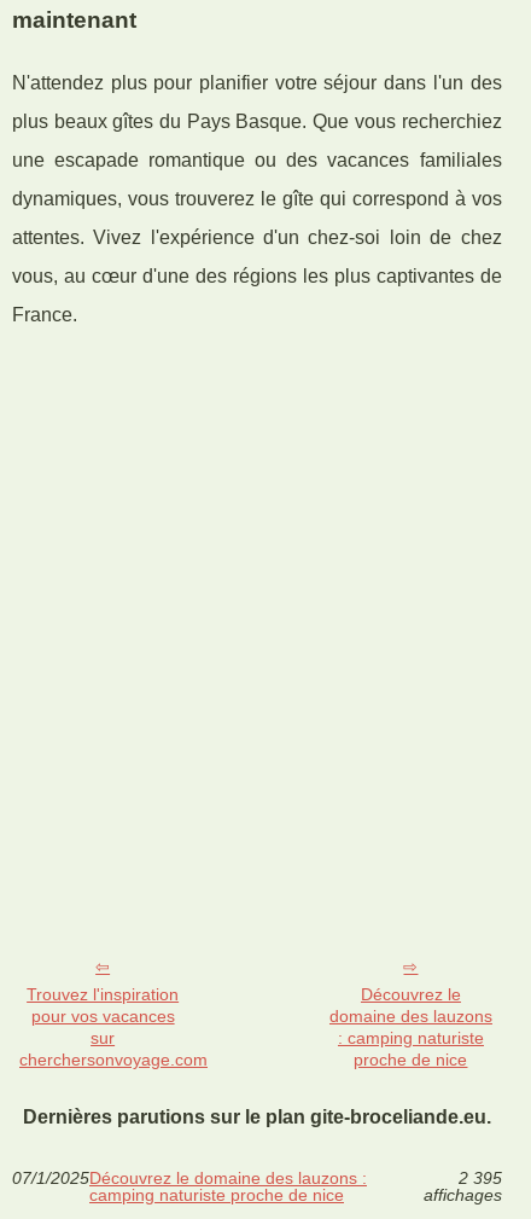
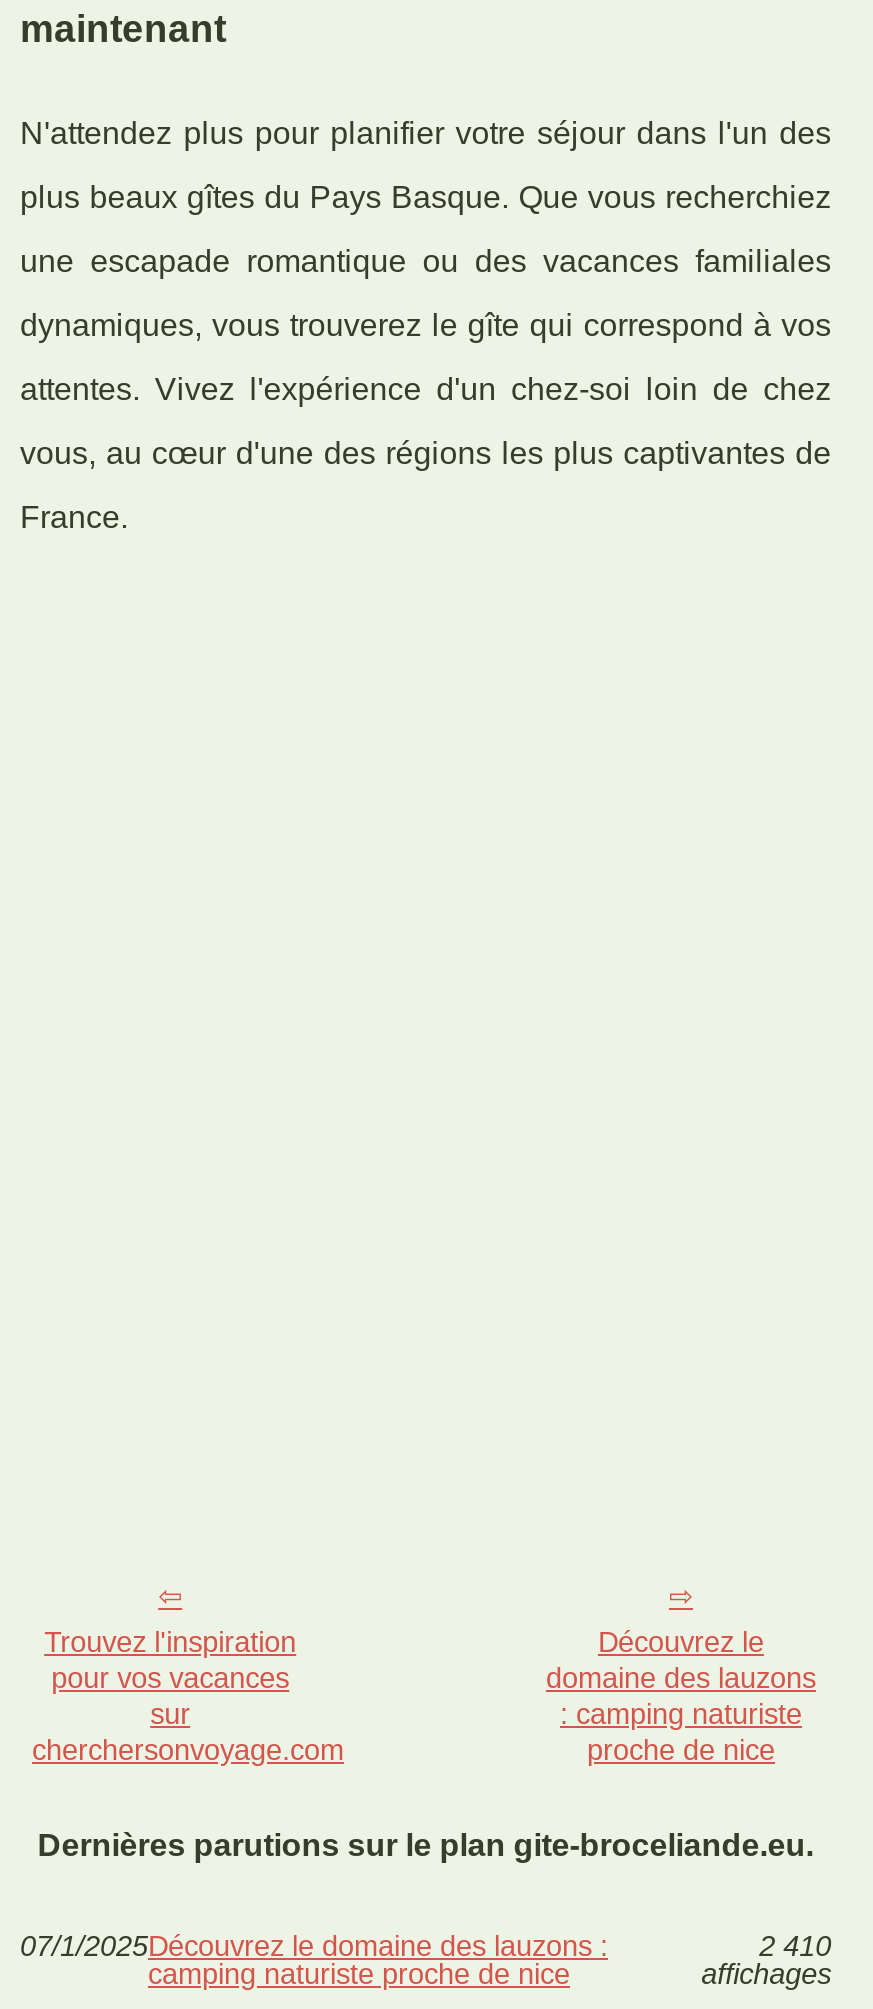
- 2 395
+ 2 410
